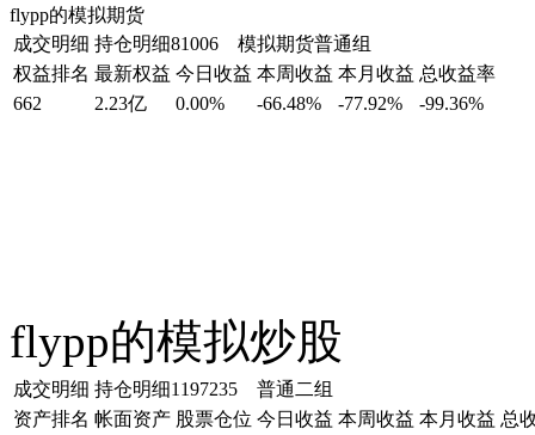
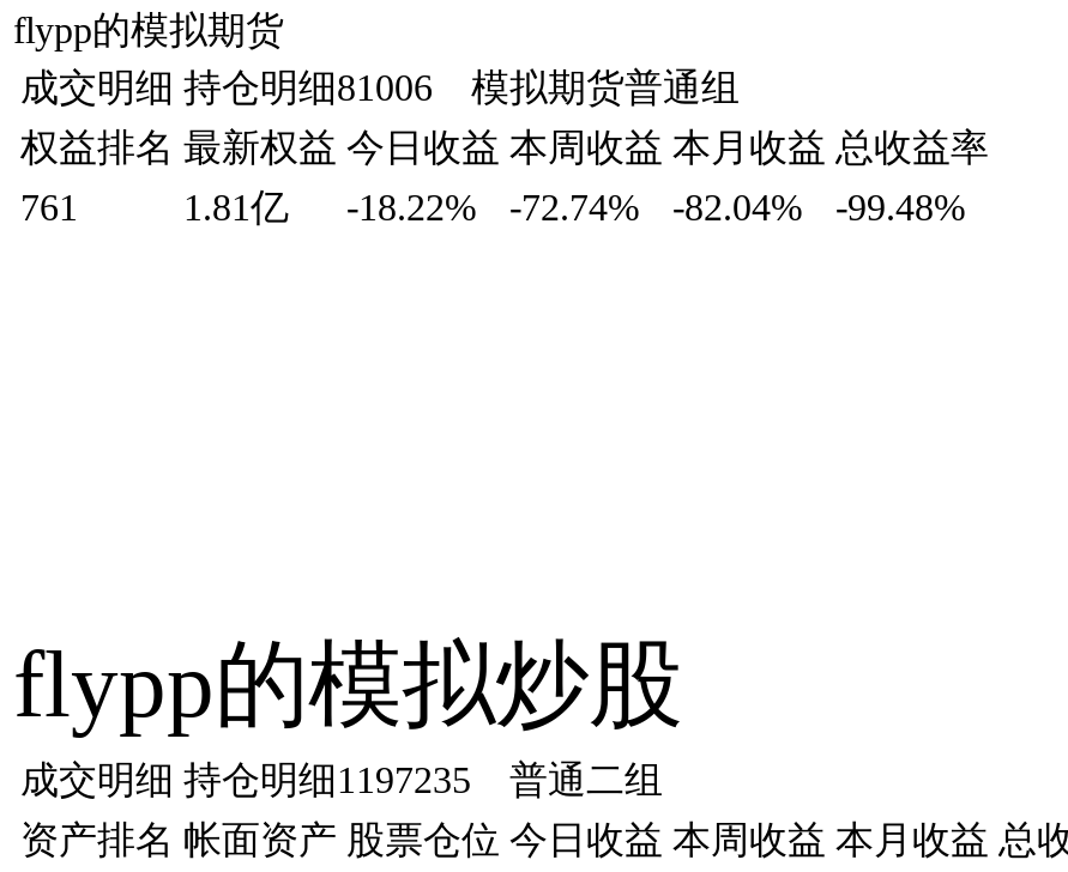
- 662
+ 761

- 2.23亿
+ 1.81亿

- 0.00%
+ -18.22%

- -66.48%
+ -72.74%

- -77.92%
+ -82.04%

- -99.36%
+ -99.48%
